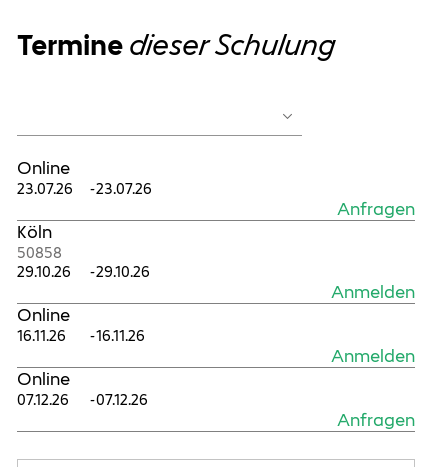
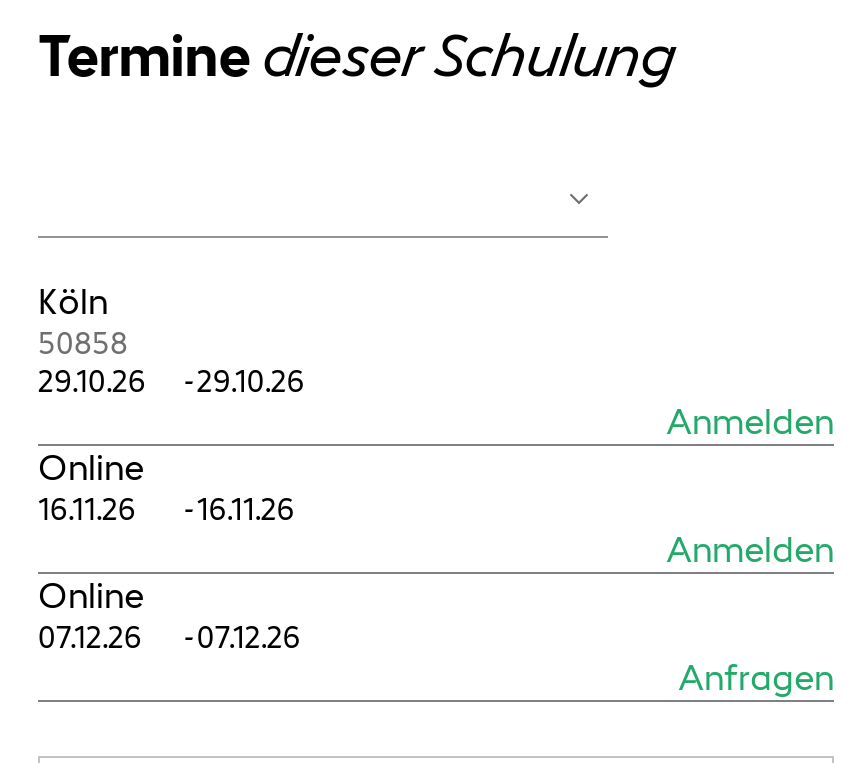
- Online
- 23.07.26
- 23.07.26
- Anfragen
